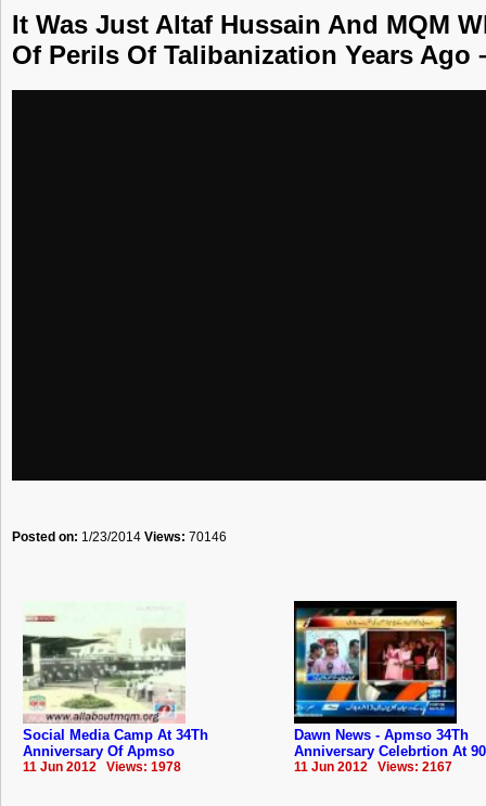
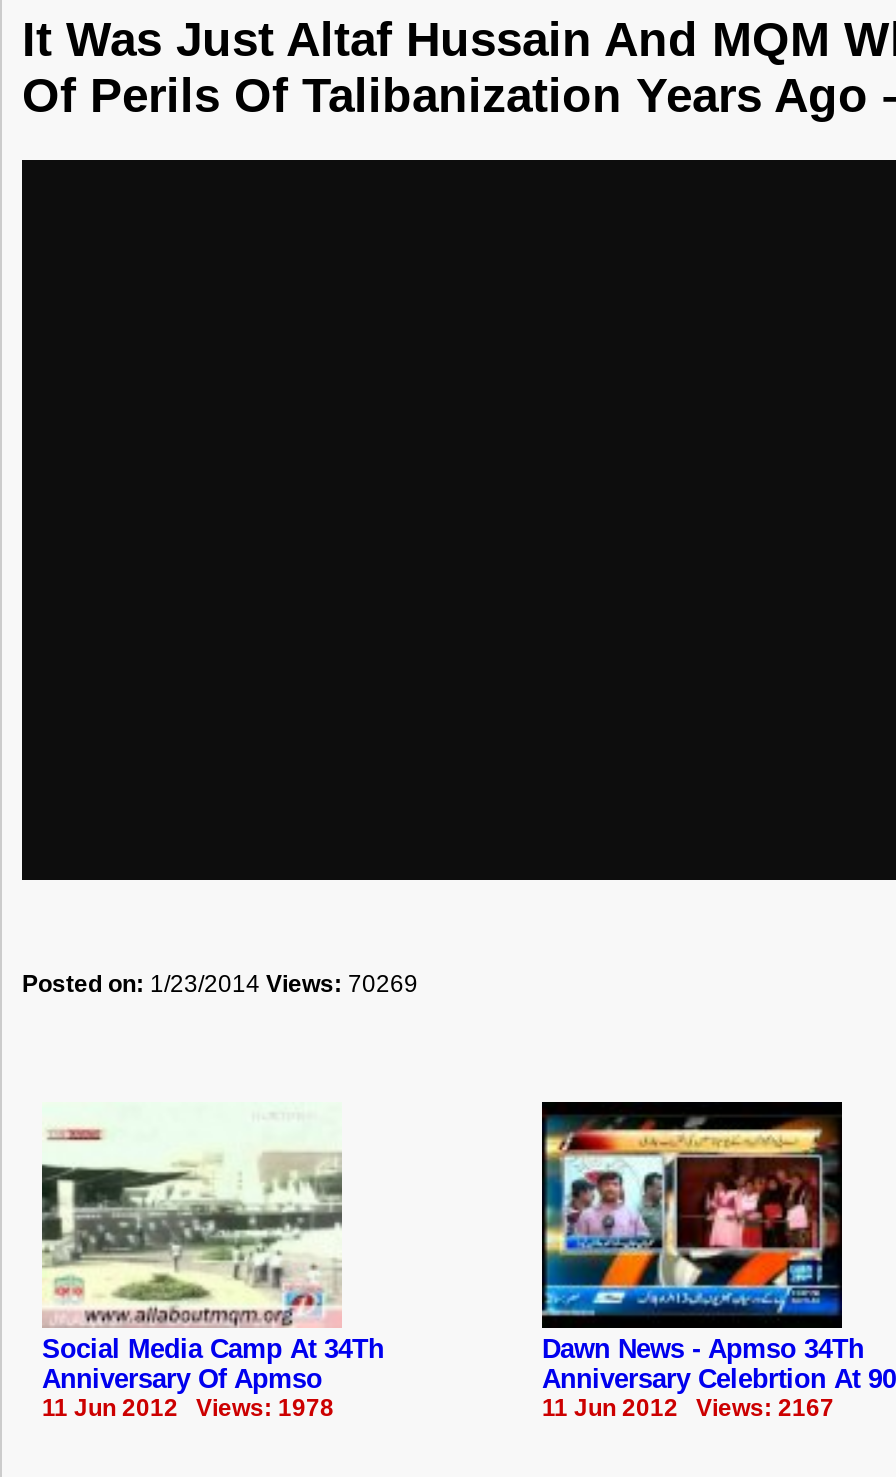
- Posted on: 1/23/2014 Views: 70146
+ Posted on: 1/23/2014 Views: 70269
